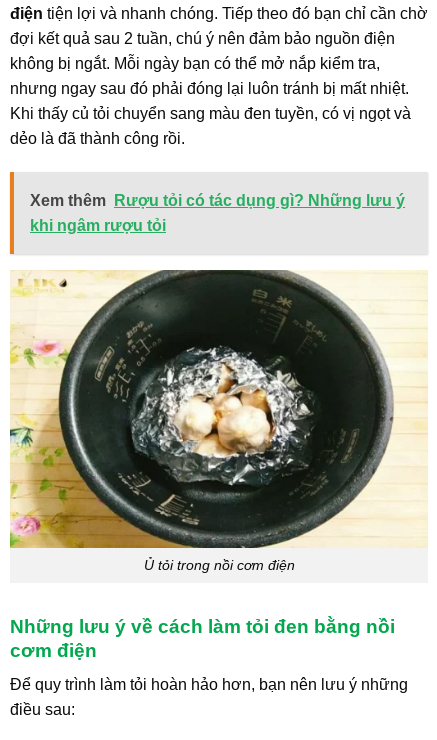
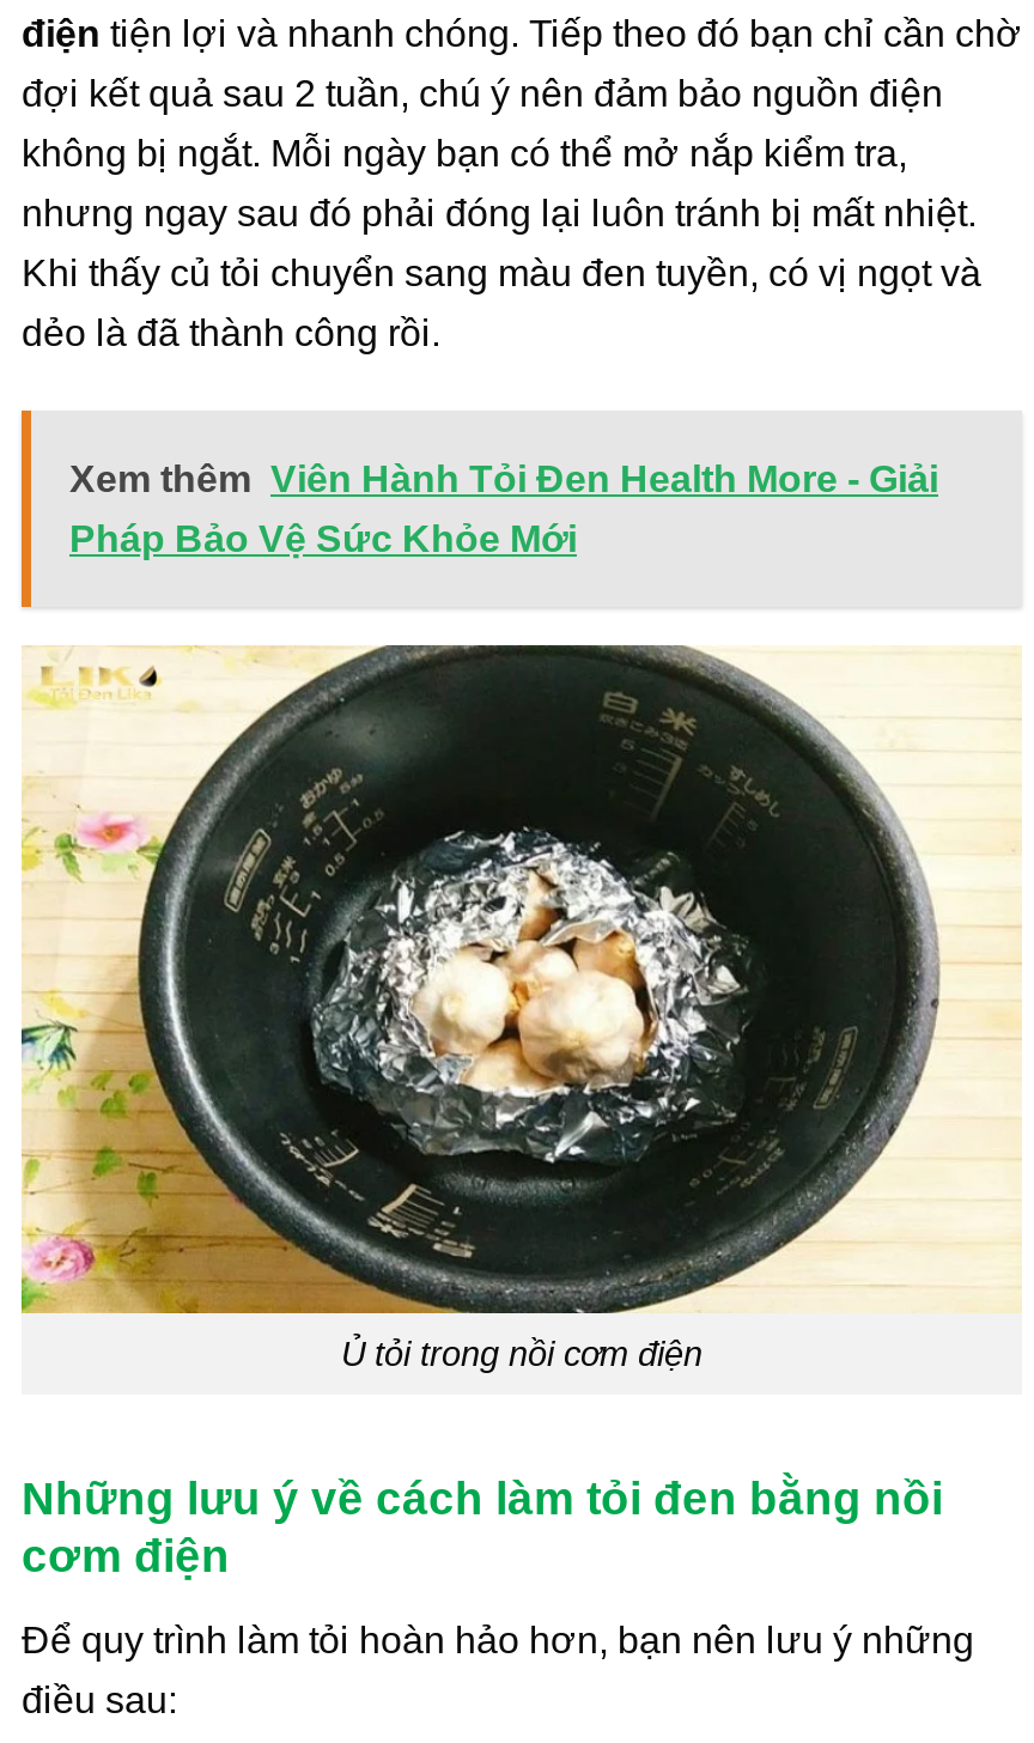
- Xem thêm Rượu tỏi có tác dụng gì? Những lưu ý
+ Xem thêm Viên Hành Tỏi Đen Health More - Giải

- khi ngâm rượu tỏi
+ Pháp Bảo Vệ Sức Khỏe Mới
